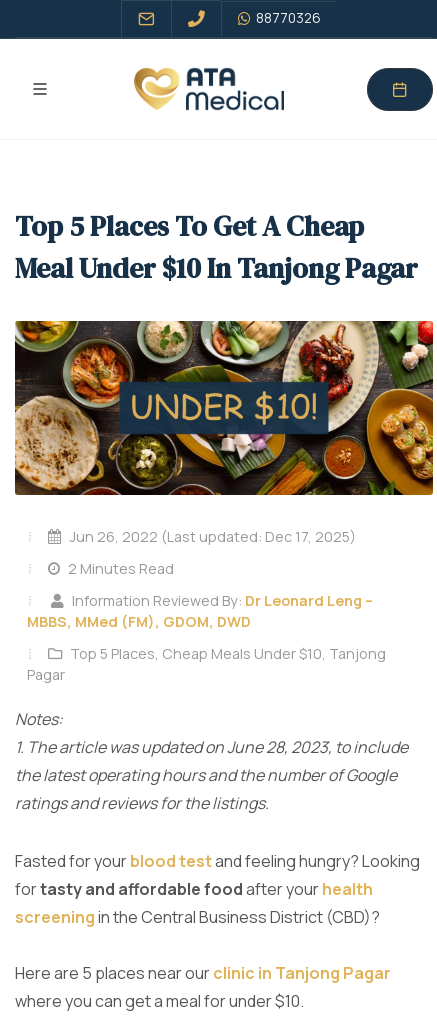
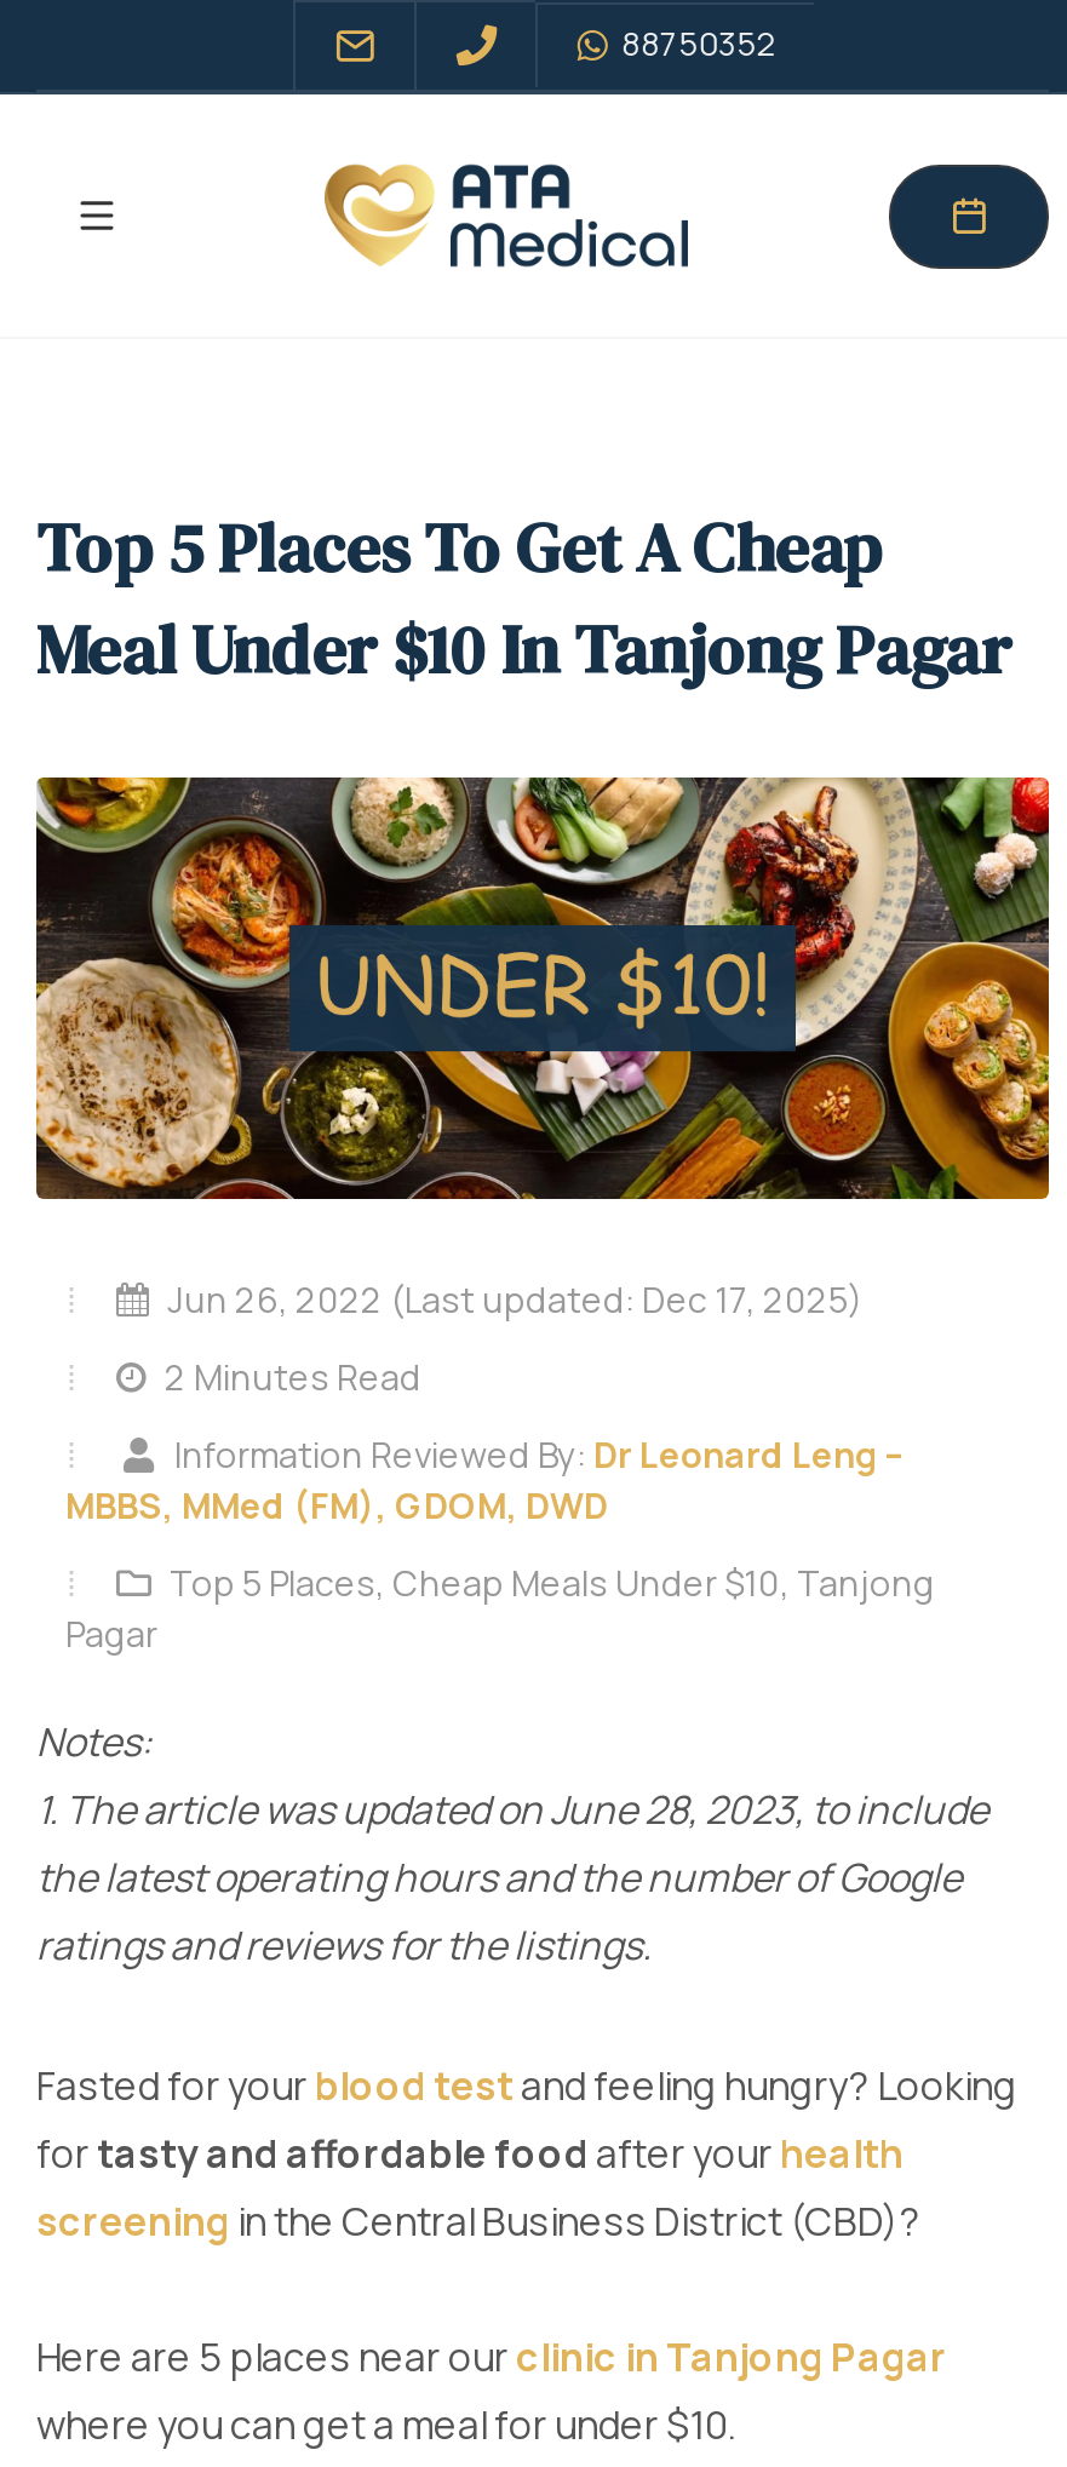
- 88770326
+ 88750352
